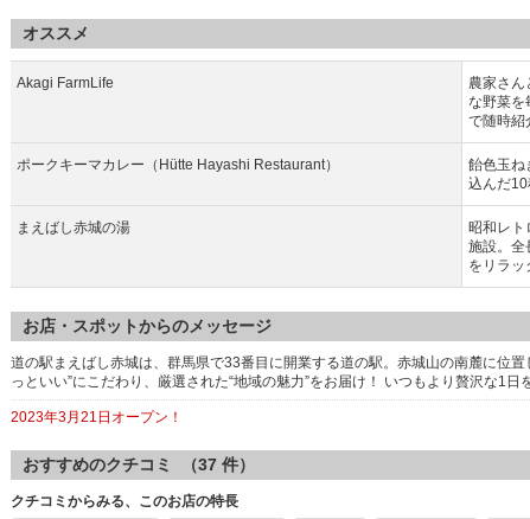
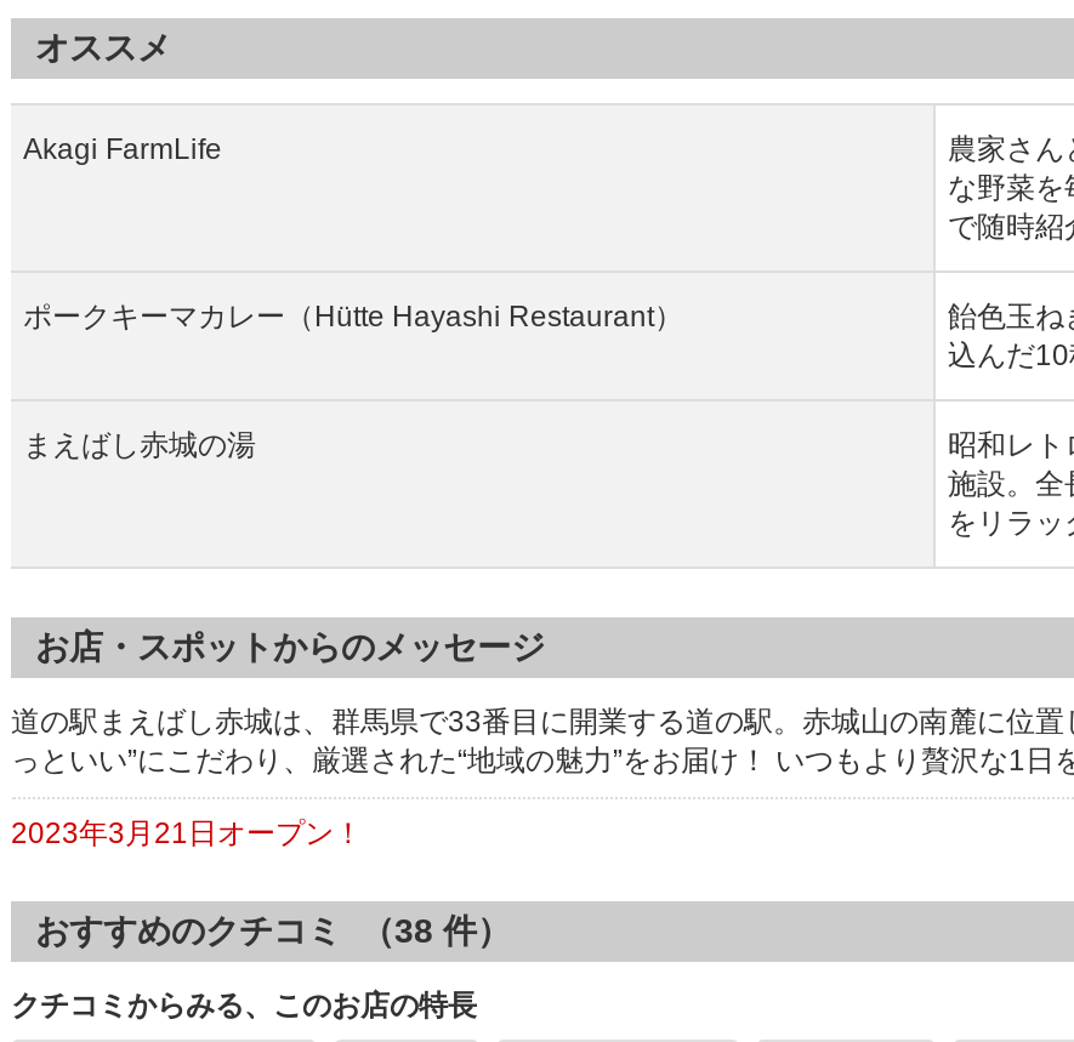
- おすすめのクチコミ （37件）
+ おすすめのクチコミ （38件）
